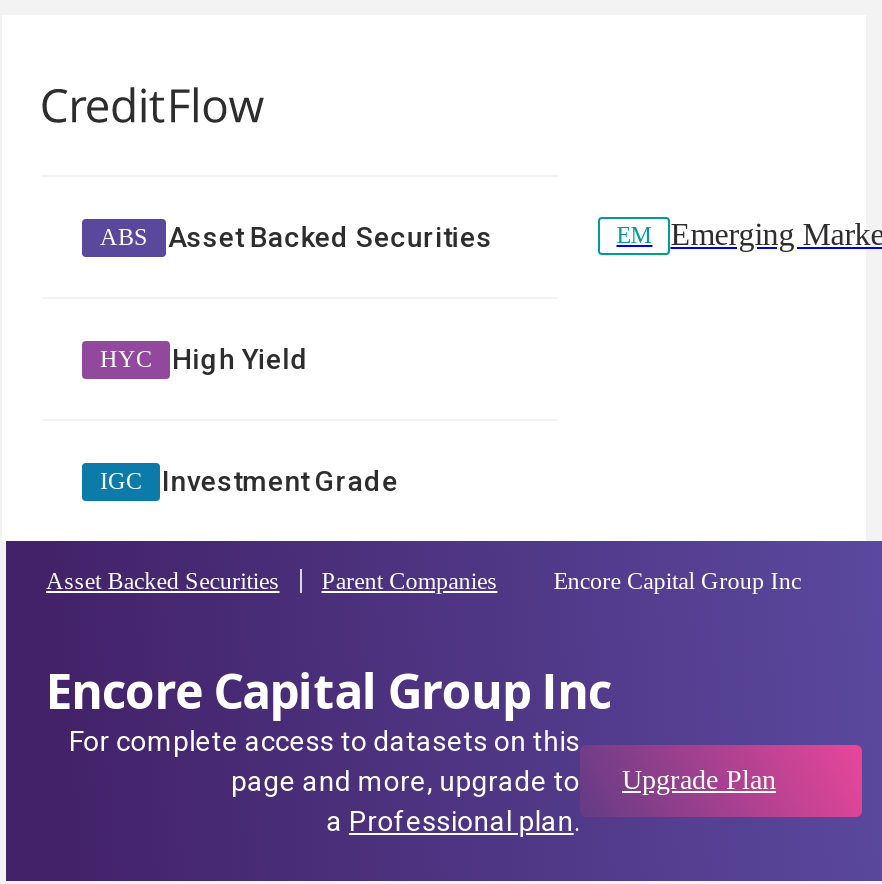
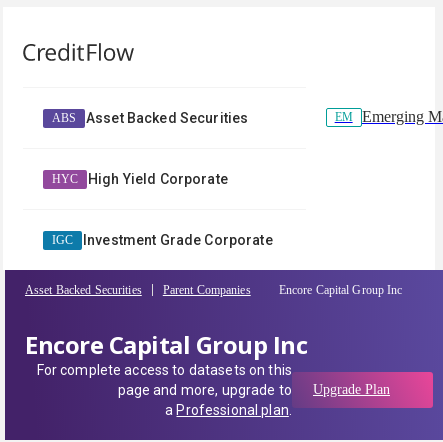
- High Yield
+ High Yield Corporate

- Investment Grade
+ Investment Grade Corporate
